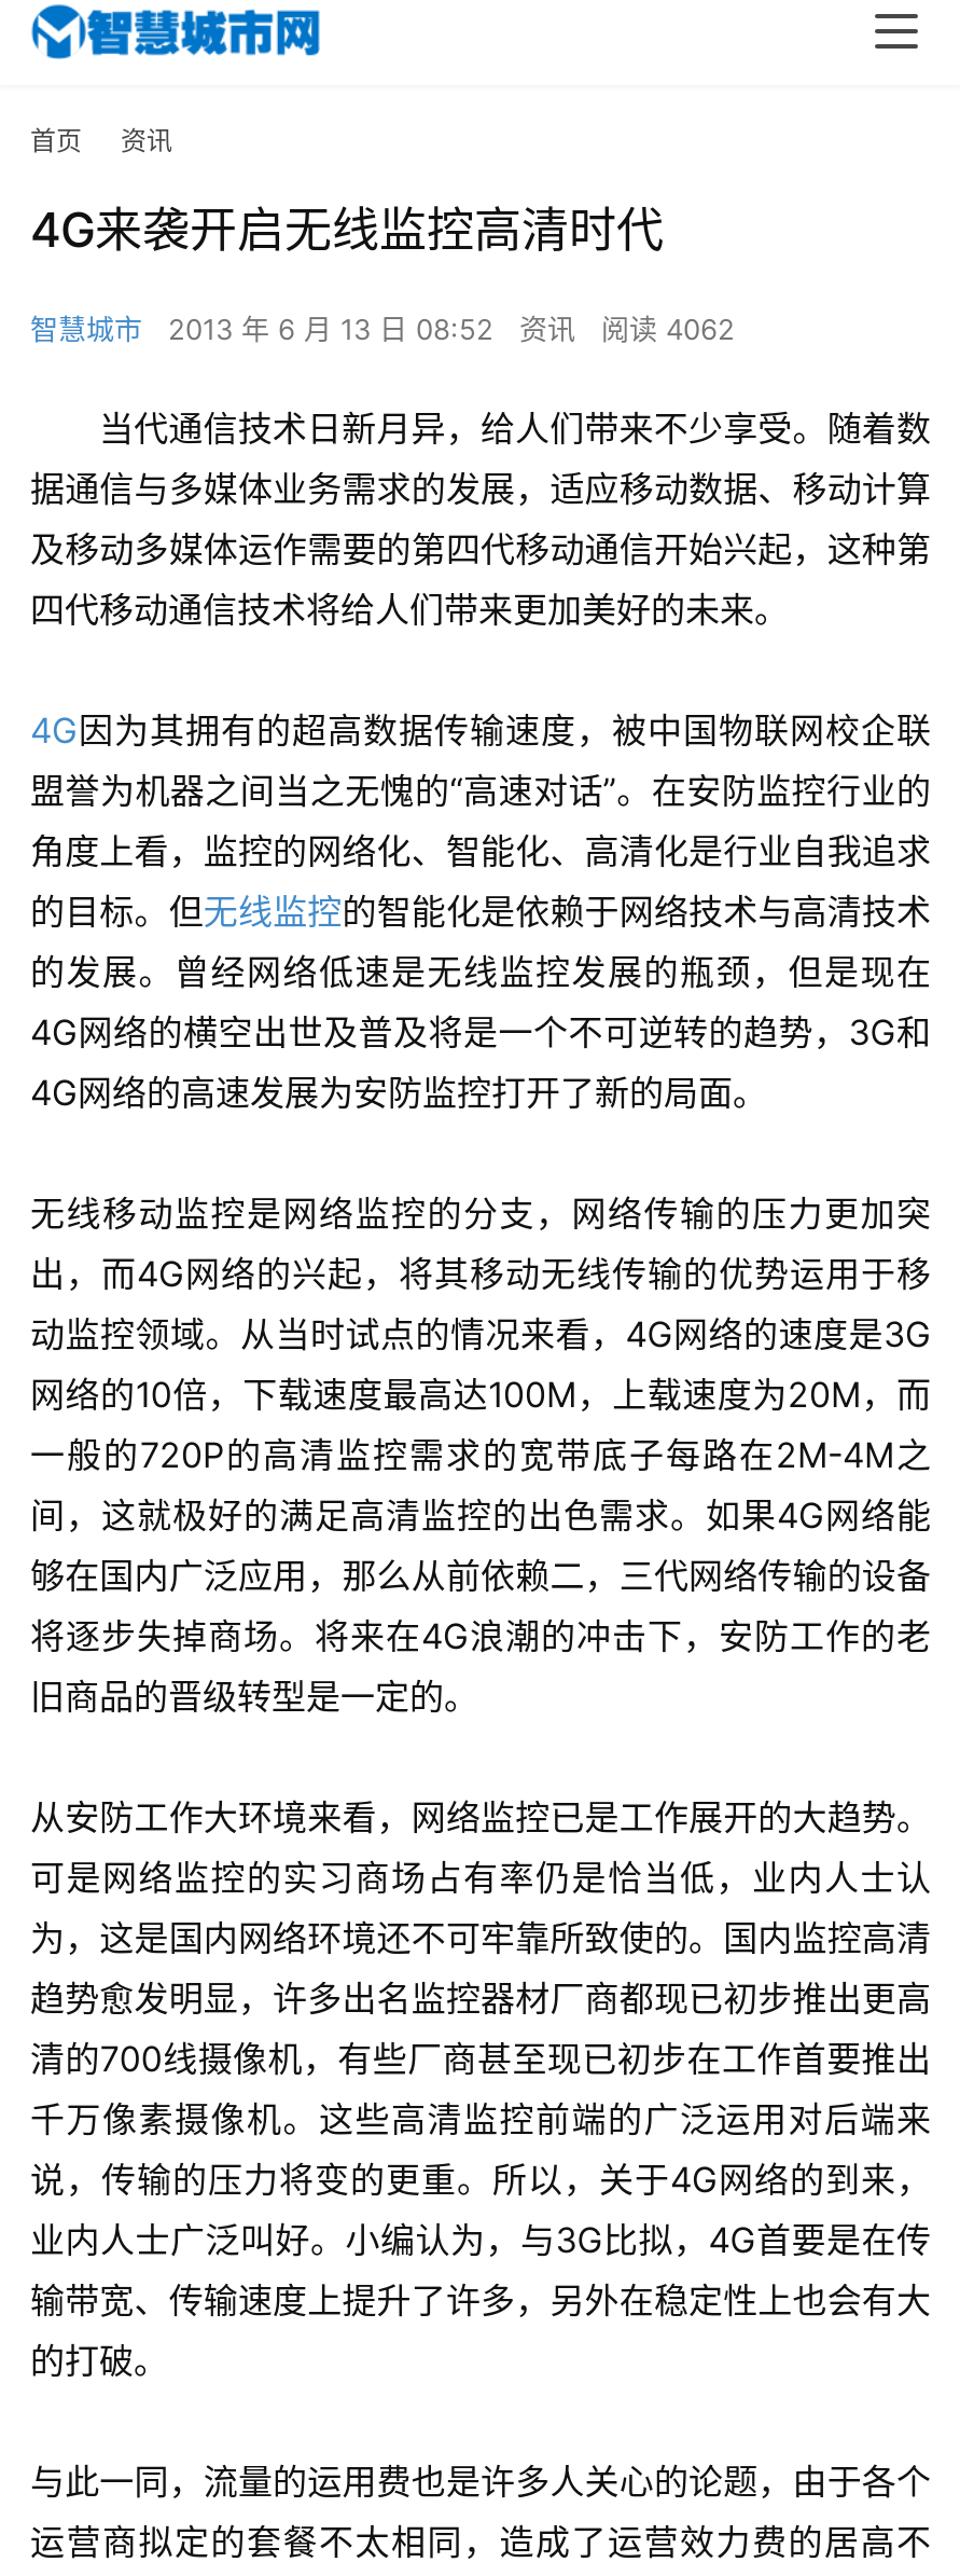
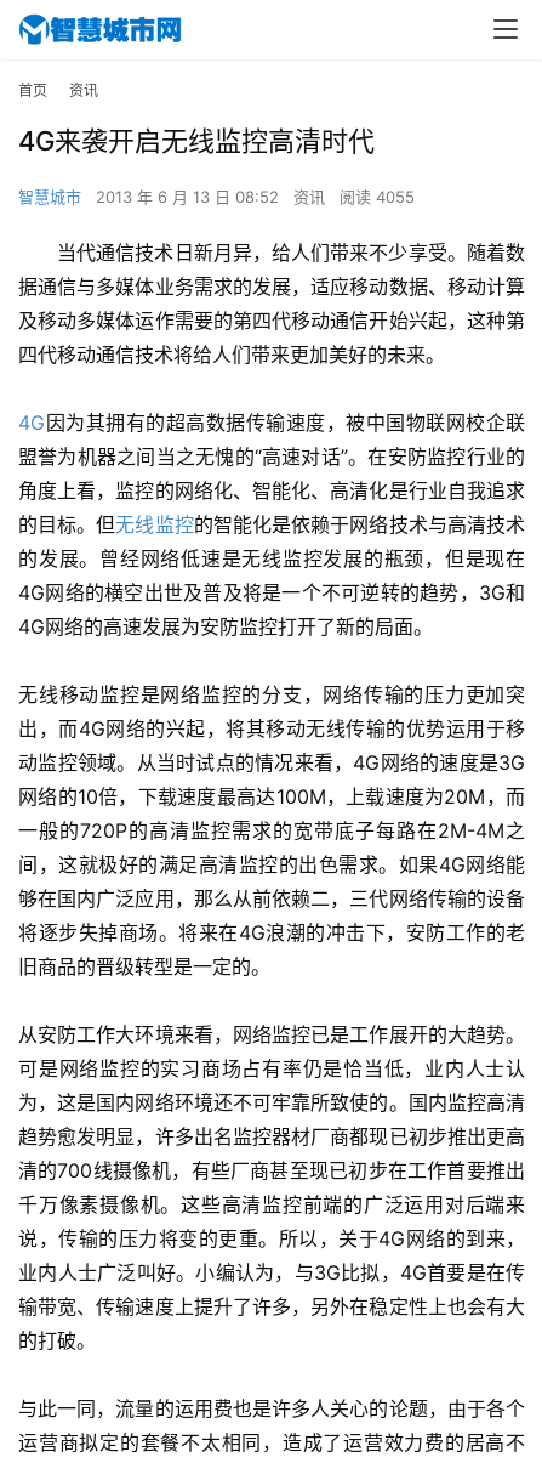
- 智慧城市 2013 年 6 月 13 日 08:52 资讯 阅读 4062
+ 智慧城市 2013 年 6 月 13 日 08:52 资讯 阅读 4055
